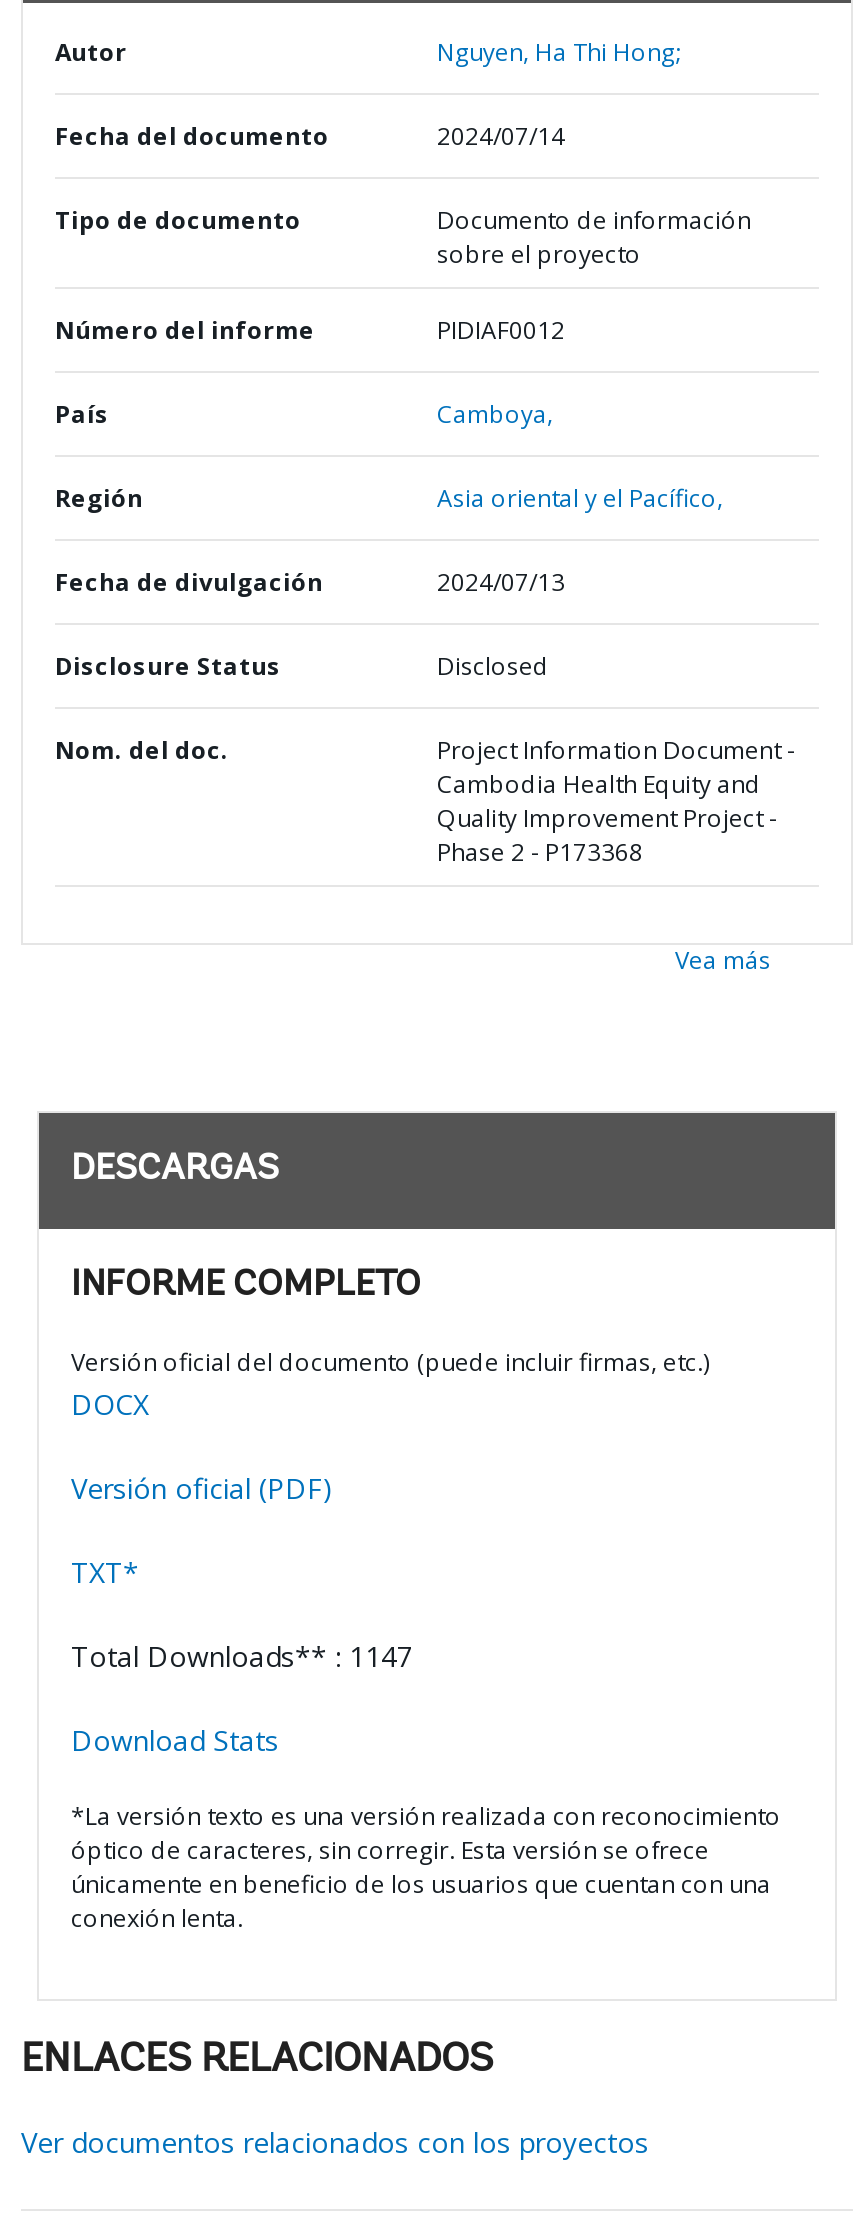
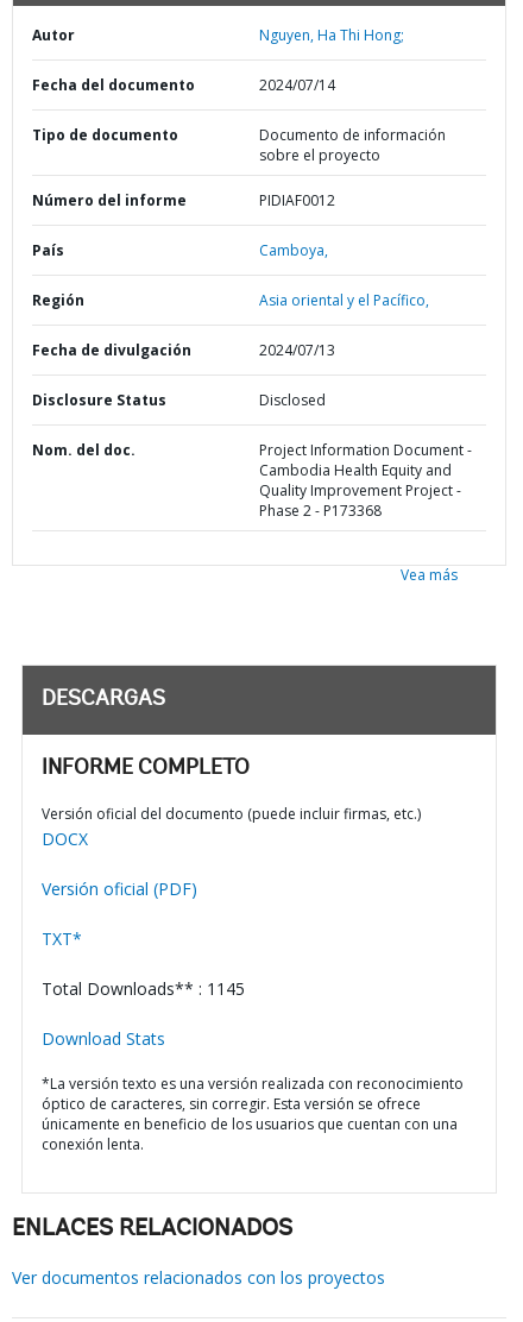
- Total Downloads** : 1147
+ Total Downloads** : 1145
